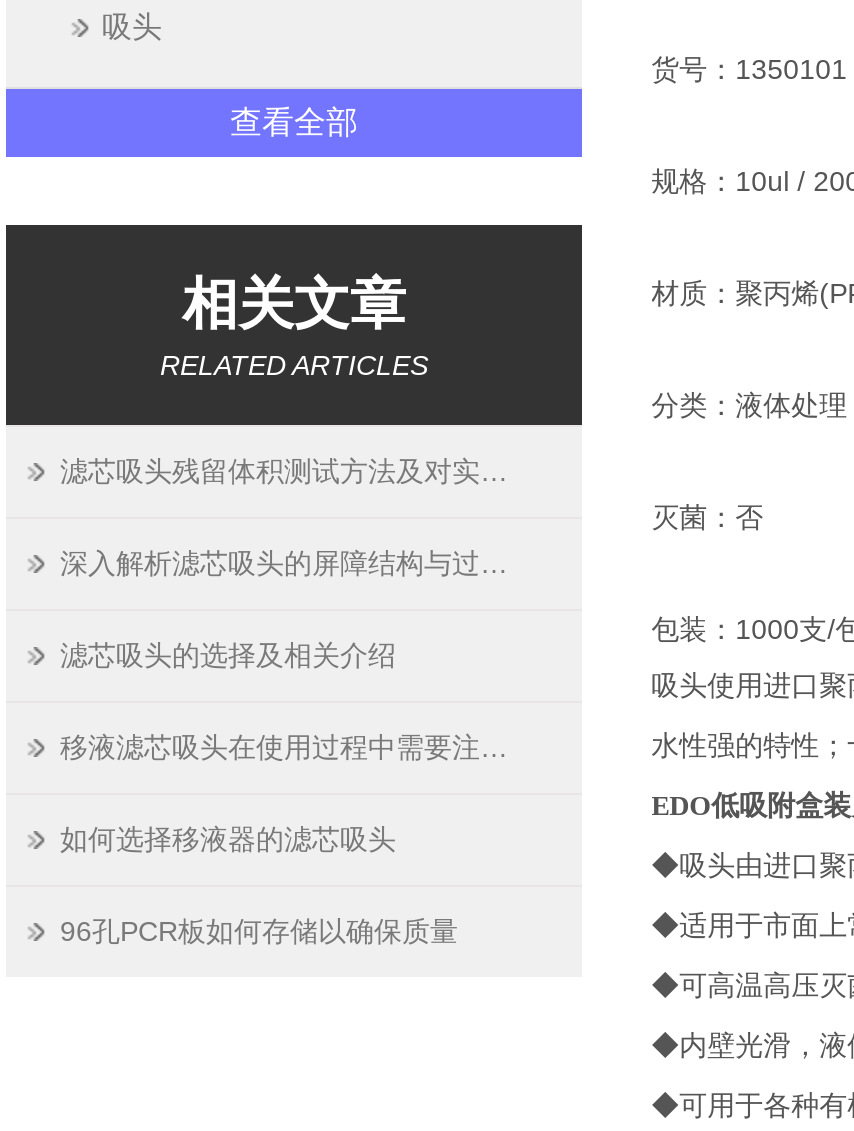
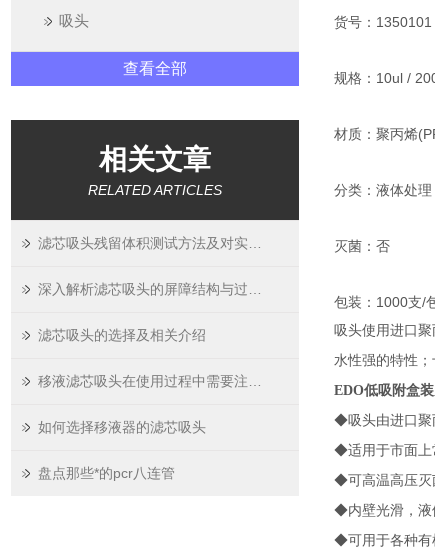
- 96孔PCR板如何存储以确保质量
+ 盘点那些*的pcr八连管
